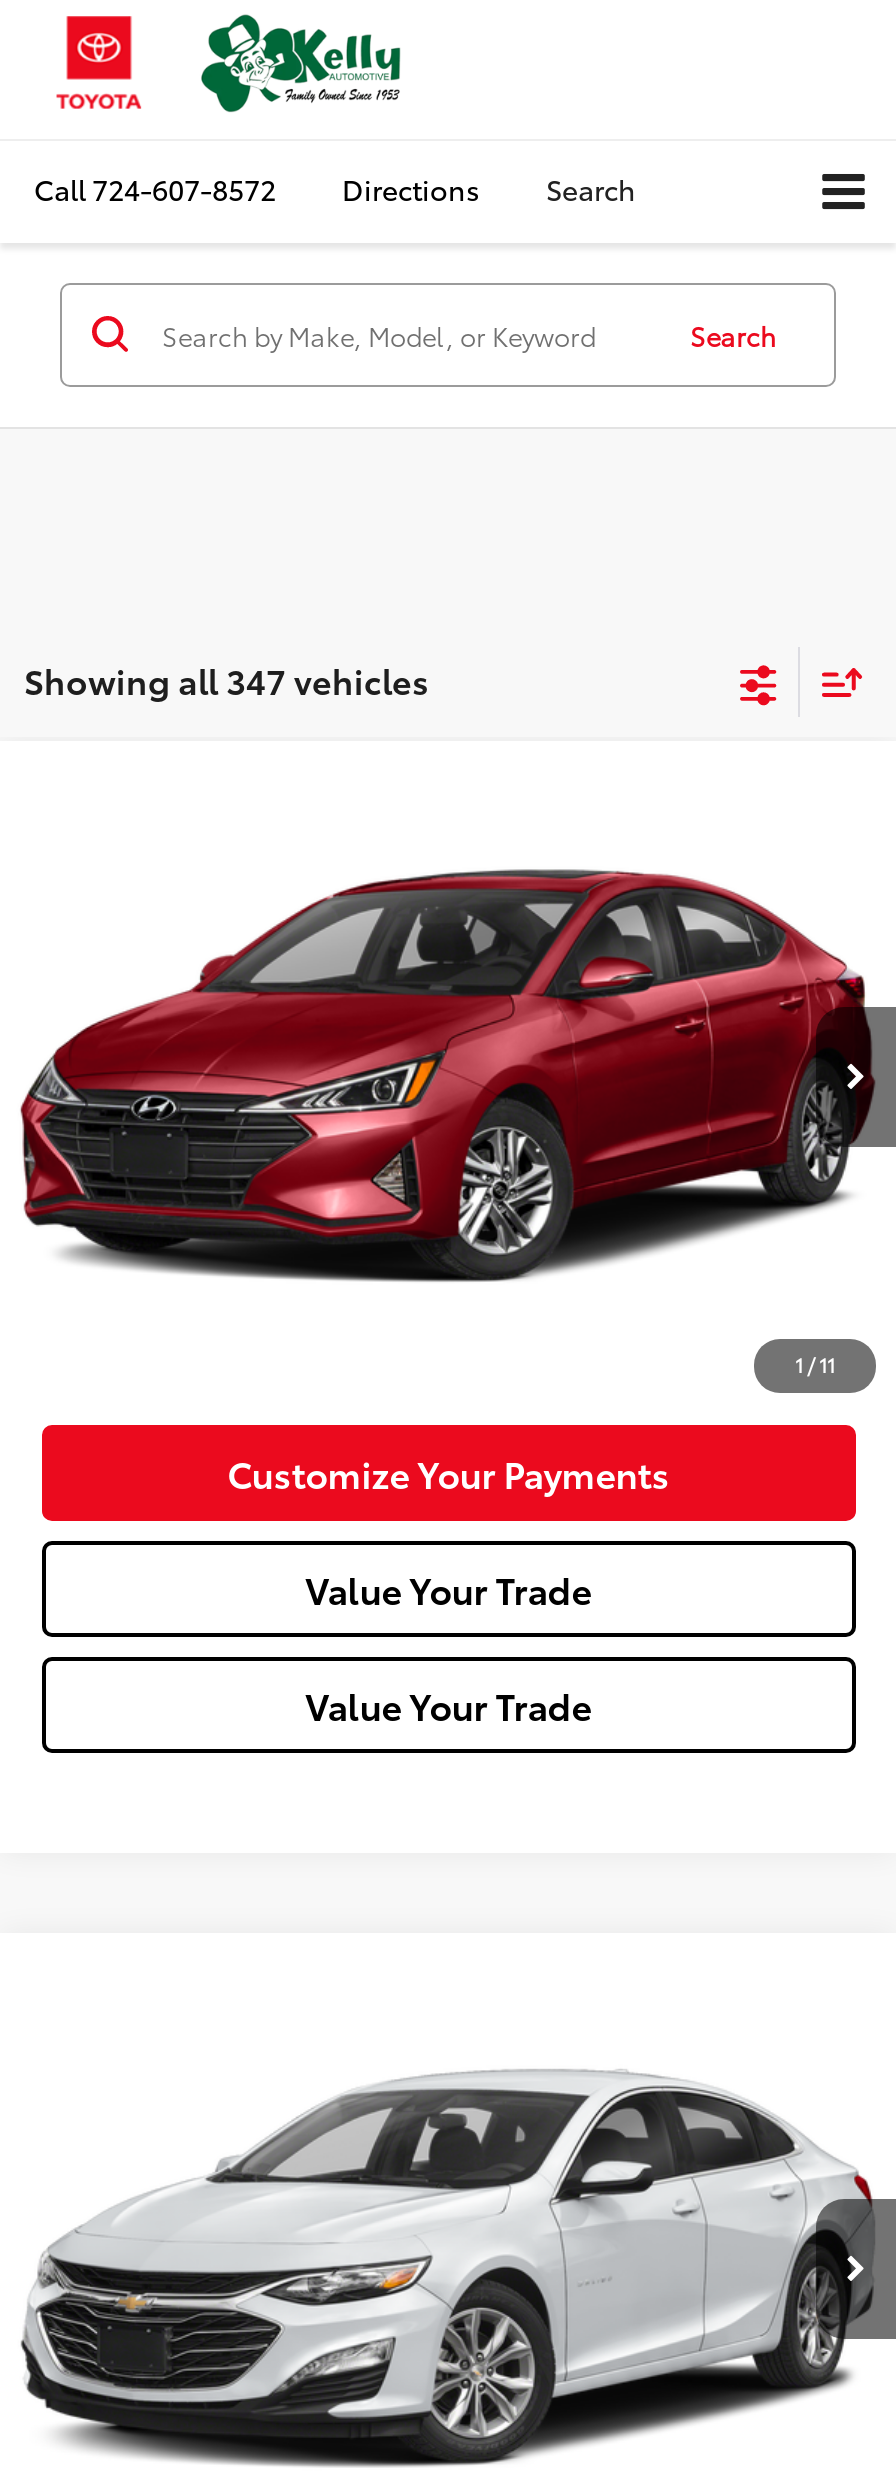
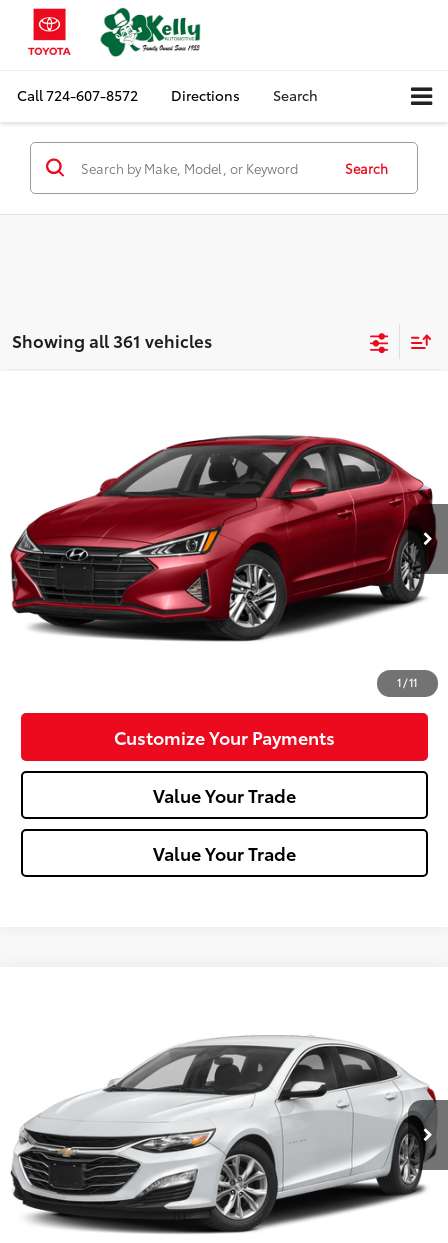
- Showing all 347 vehicles
+ Showing all 361 vehicles
